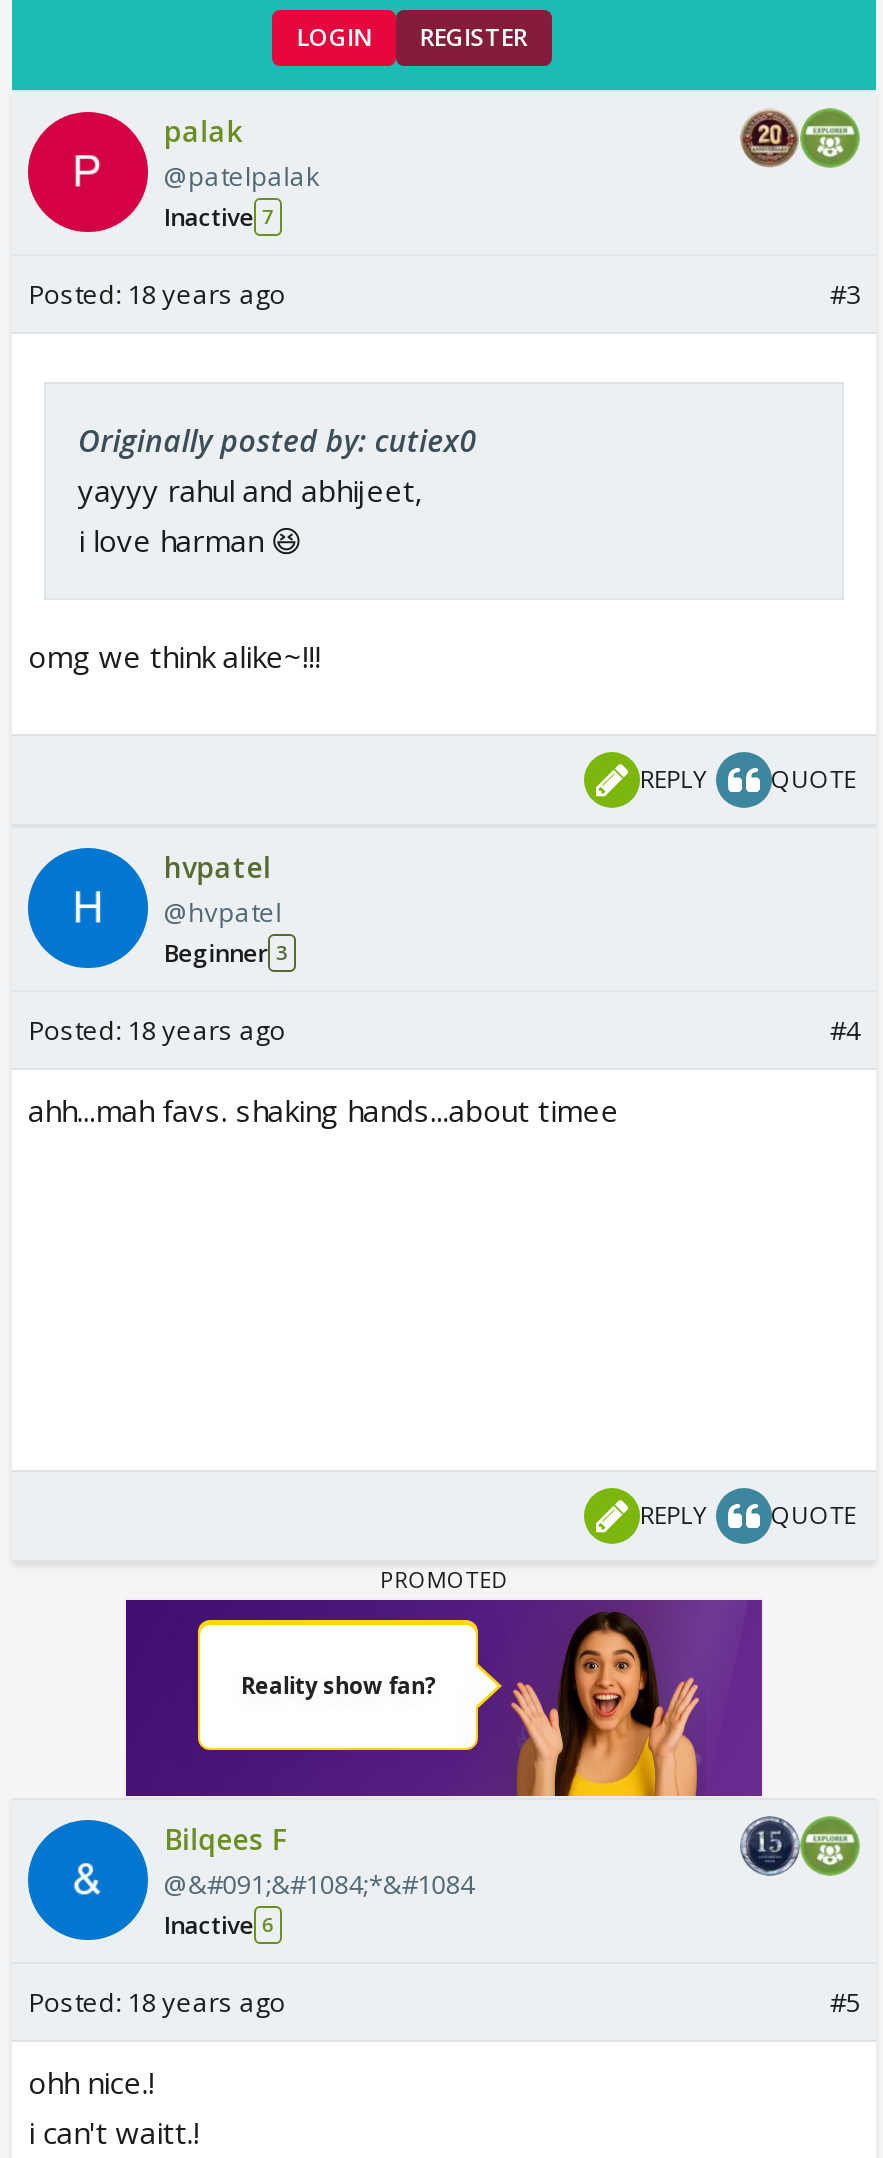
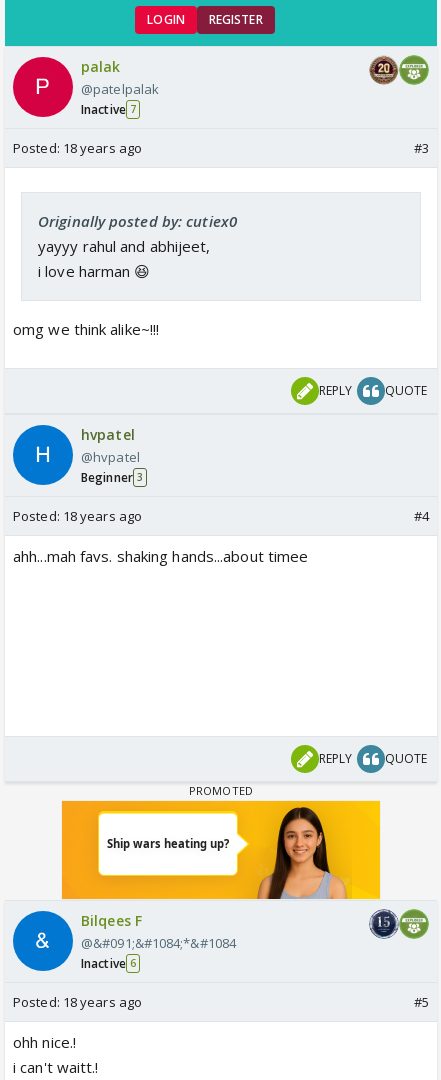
- [image]
+ [image]
